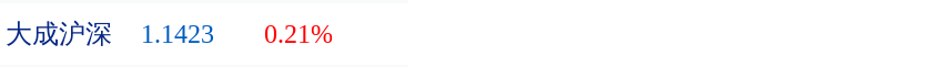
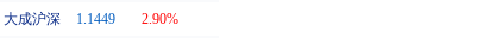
- 1.1423
+ 1.1449

- 0.21%
+ 2.90%
